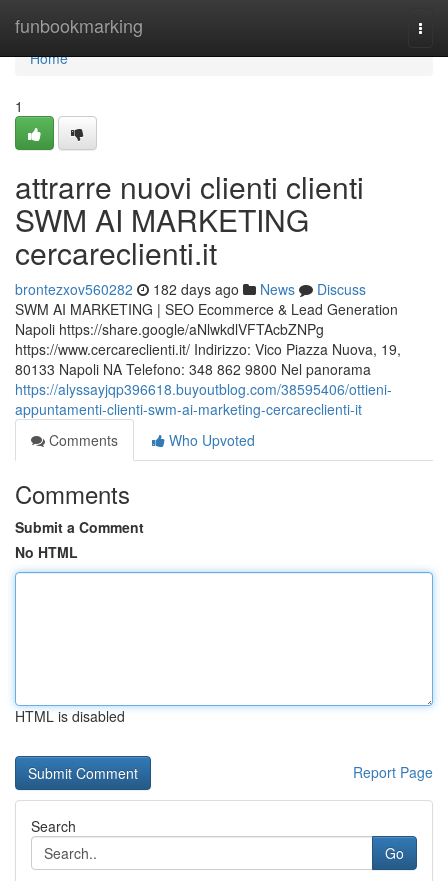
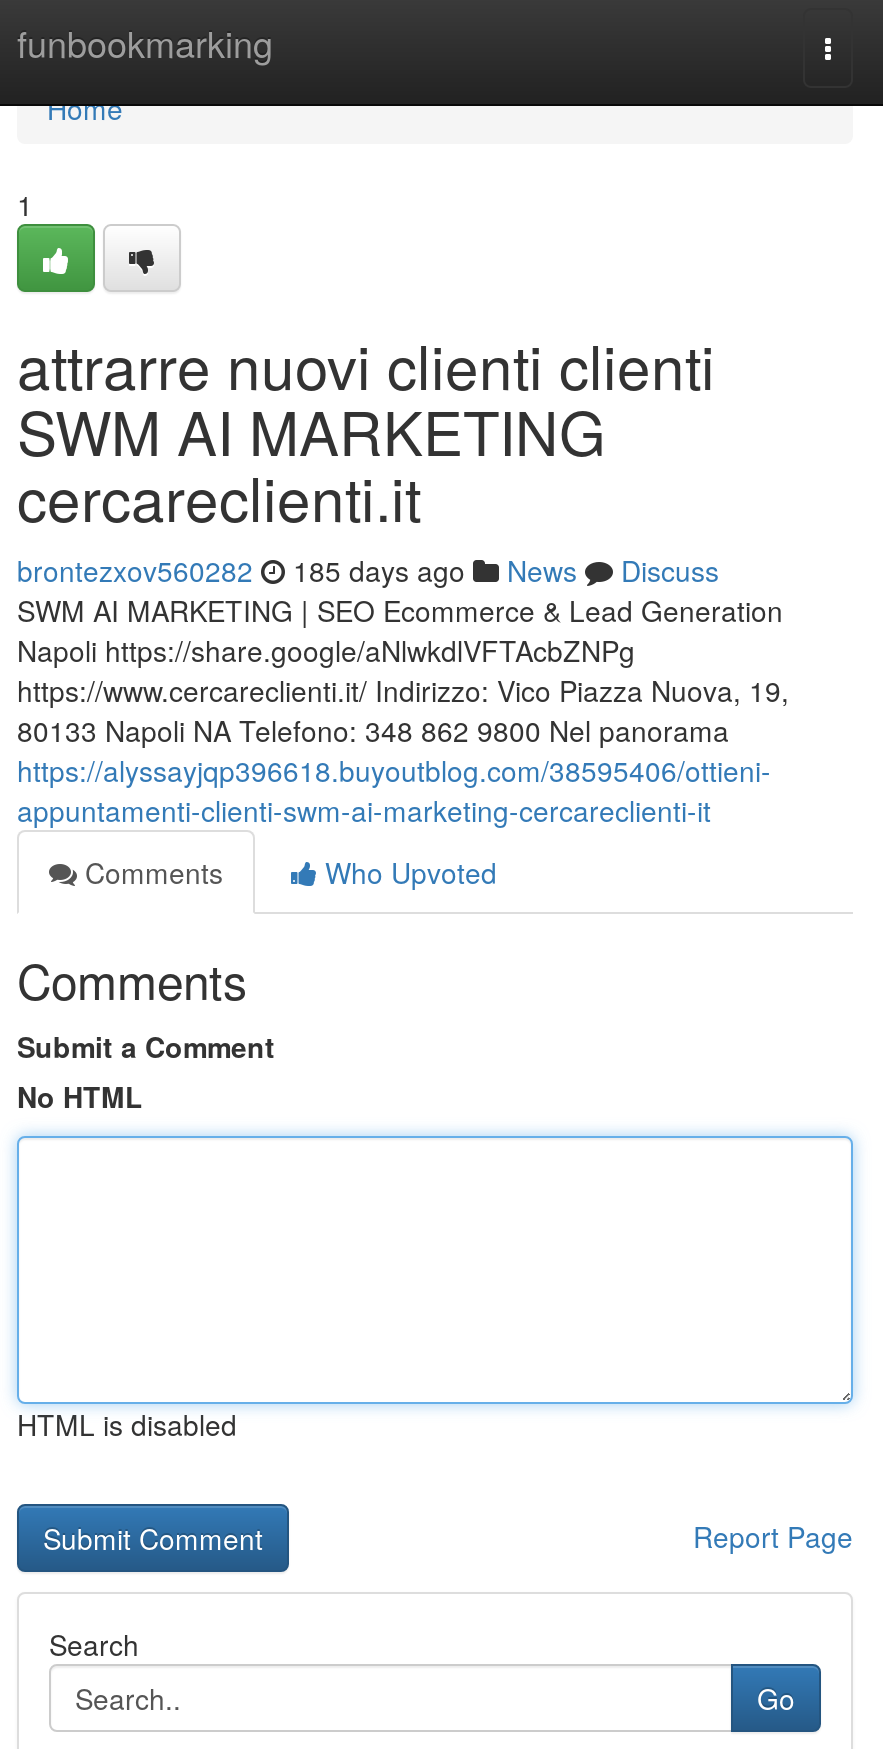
- brontezxov560282 182 days ago News Discuss
+ brontezxov560282 185 days ago News Discuss
